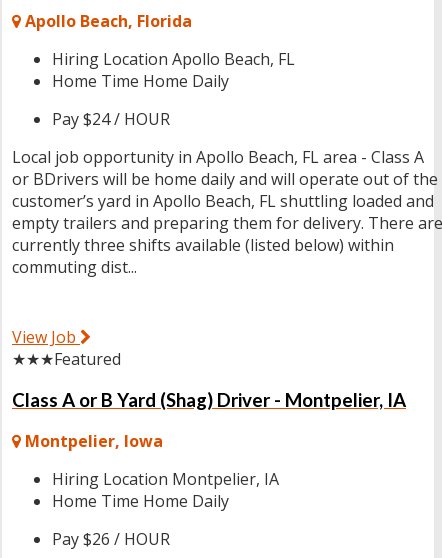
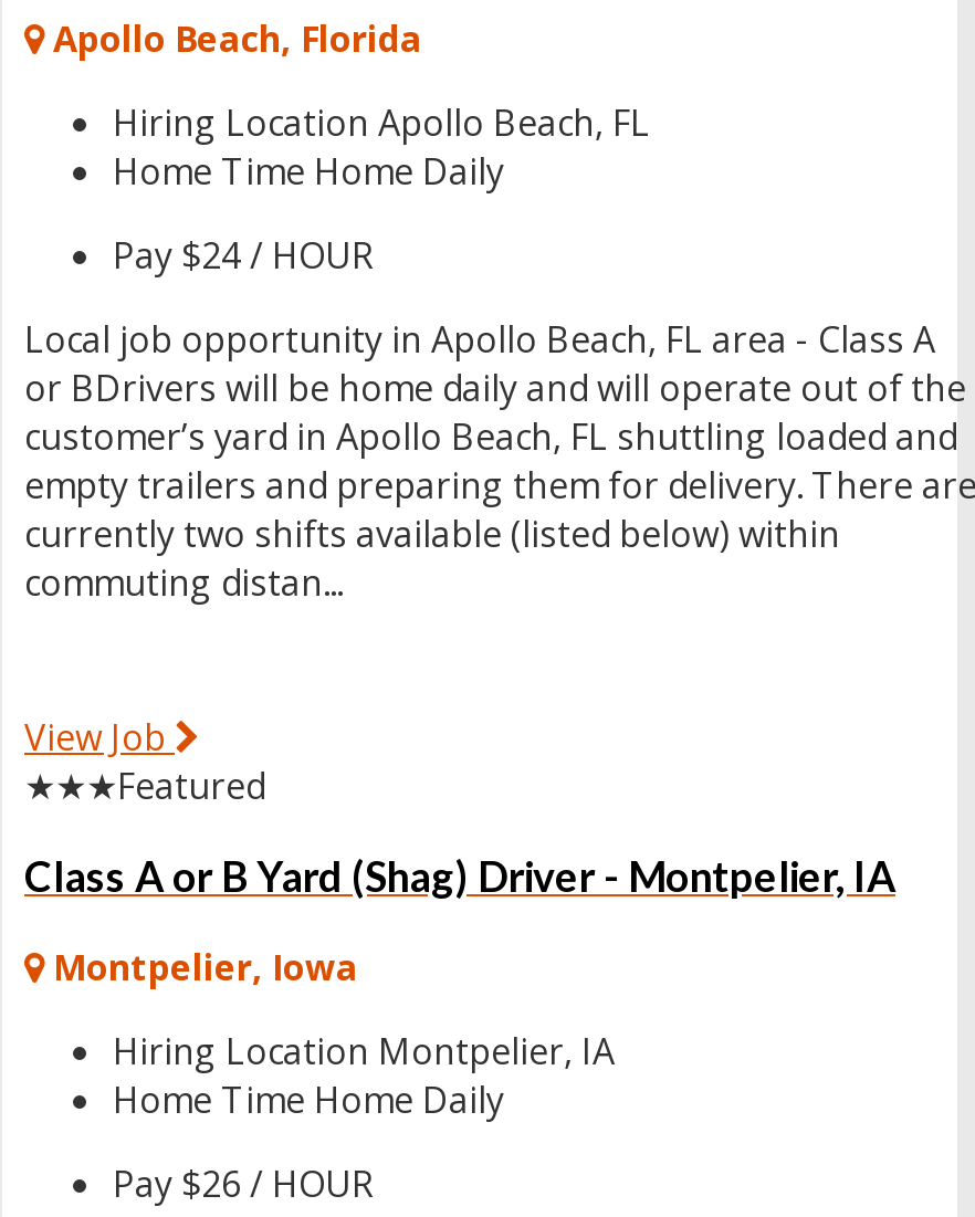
- currently three shifts available (listed below) within
+ currently two shifts available (listed below) within

- commuting dist...
+ commuting distan...
